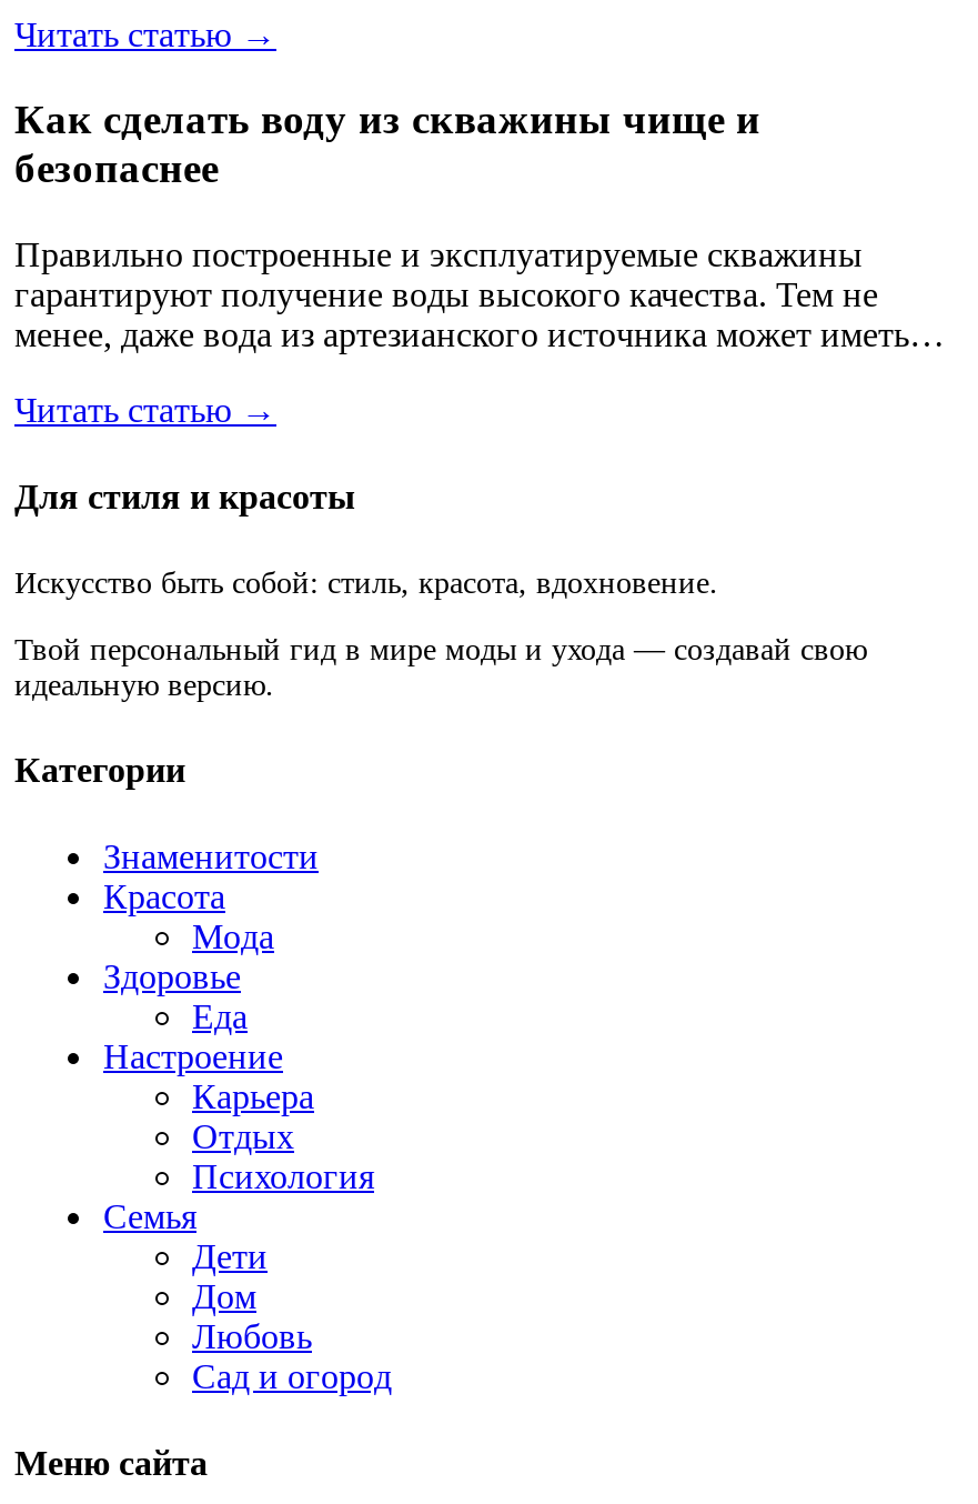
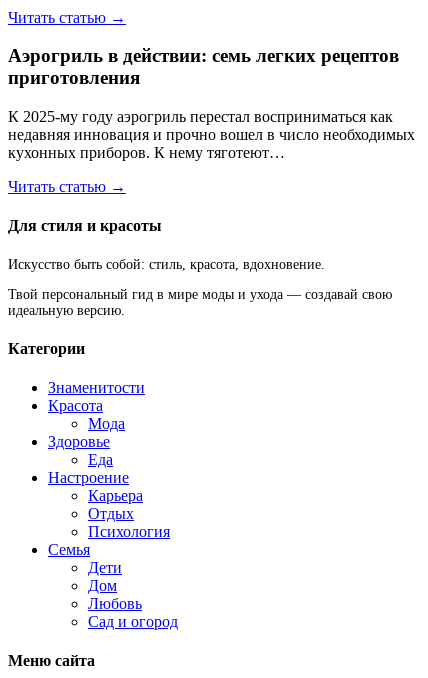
- Как сделать воду из скважины чище и
- безопаснее
+ Аэрогриль в действии: семь легких рецептов
+ приготовления

- Правильно построенные и эксплуатируемые скважины
- гарантируют получение воды высокого качества. Тем не
- менее, даже вода из артезианского источника может иметь…
+ К 2025-му году аэрогриль перестал восприниматься как
+ недавняя инновация и прочно вошел в число необходимых
+ кухонных приборов. К нему тяготеют…
